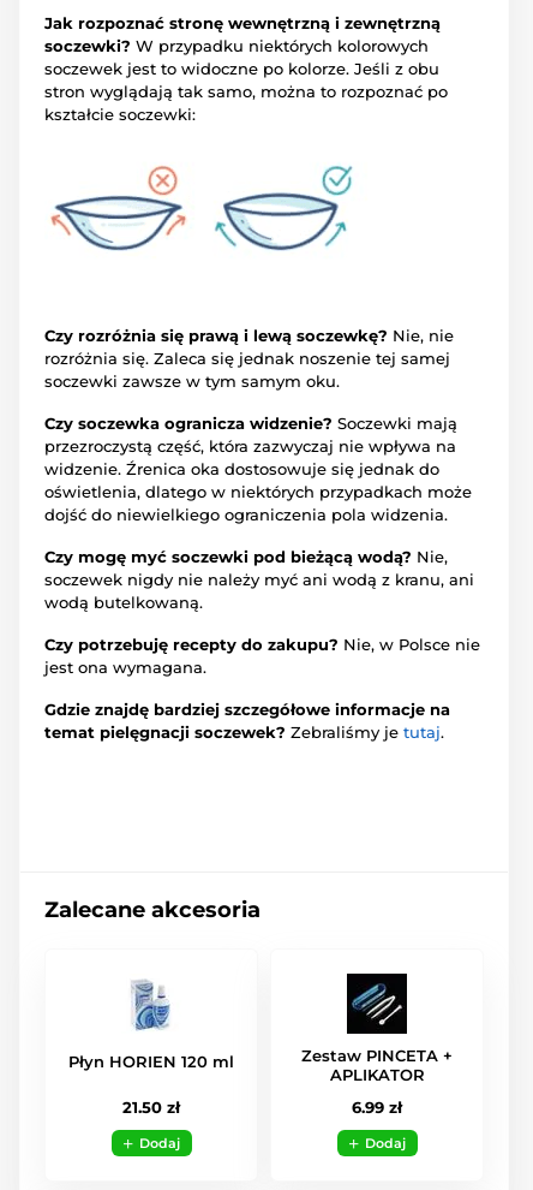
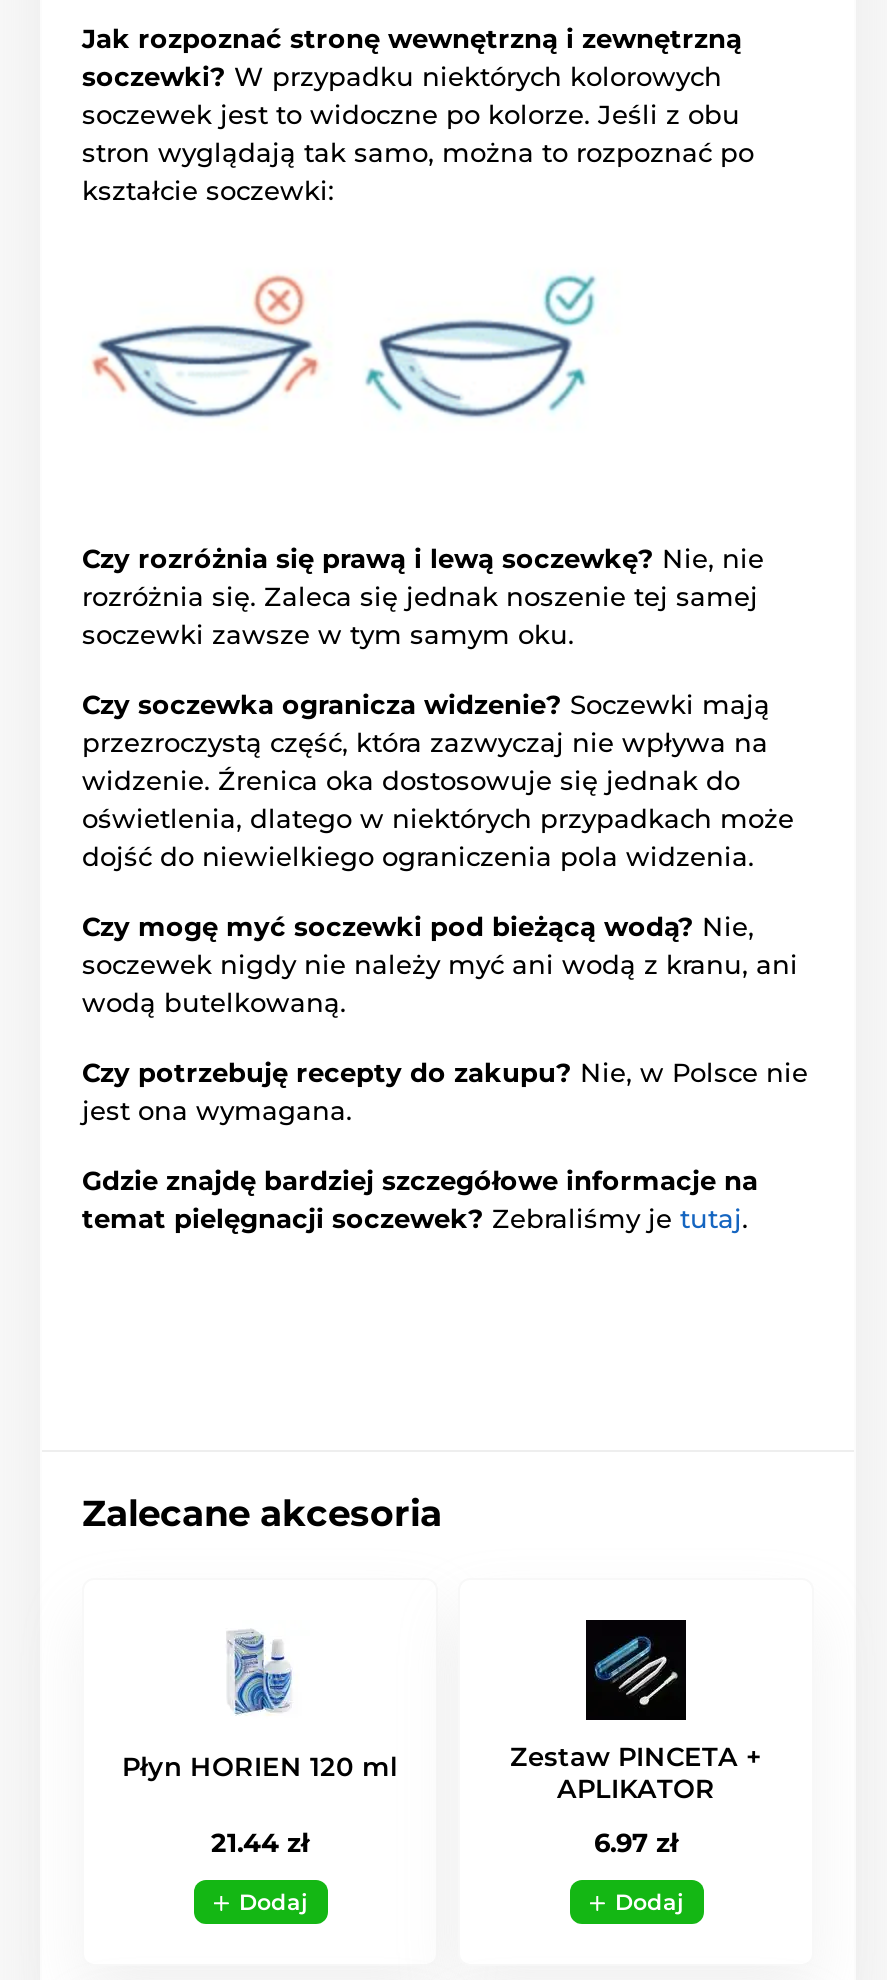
- 21.50 zł
+ 21.44 zł

- 6.99 zł
+ 6.97 zł
